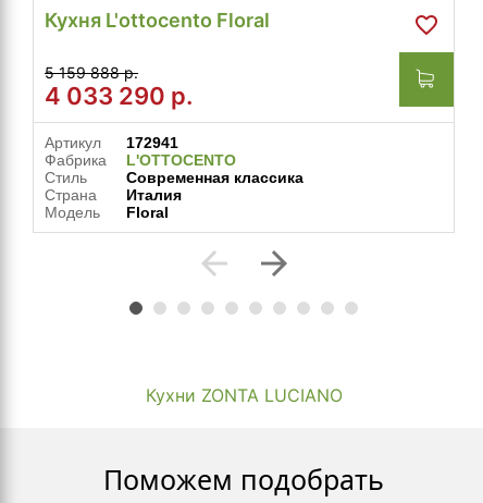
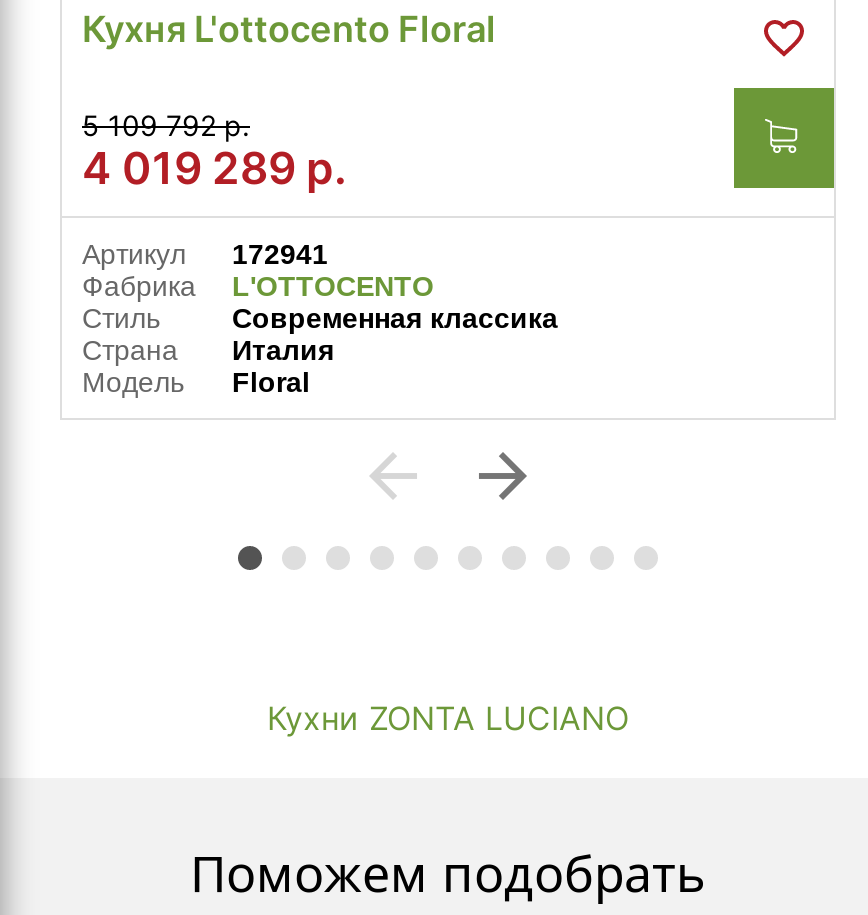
- 5 159 888 р.
+ 5 109 792 р.

- 4 033 290 р.
+ 4 019 289 р.
